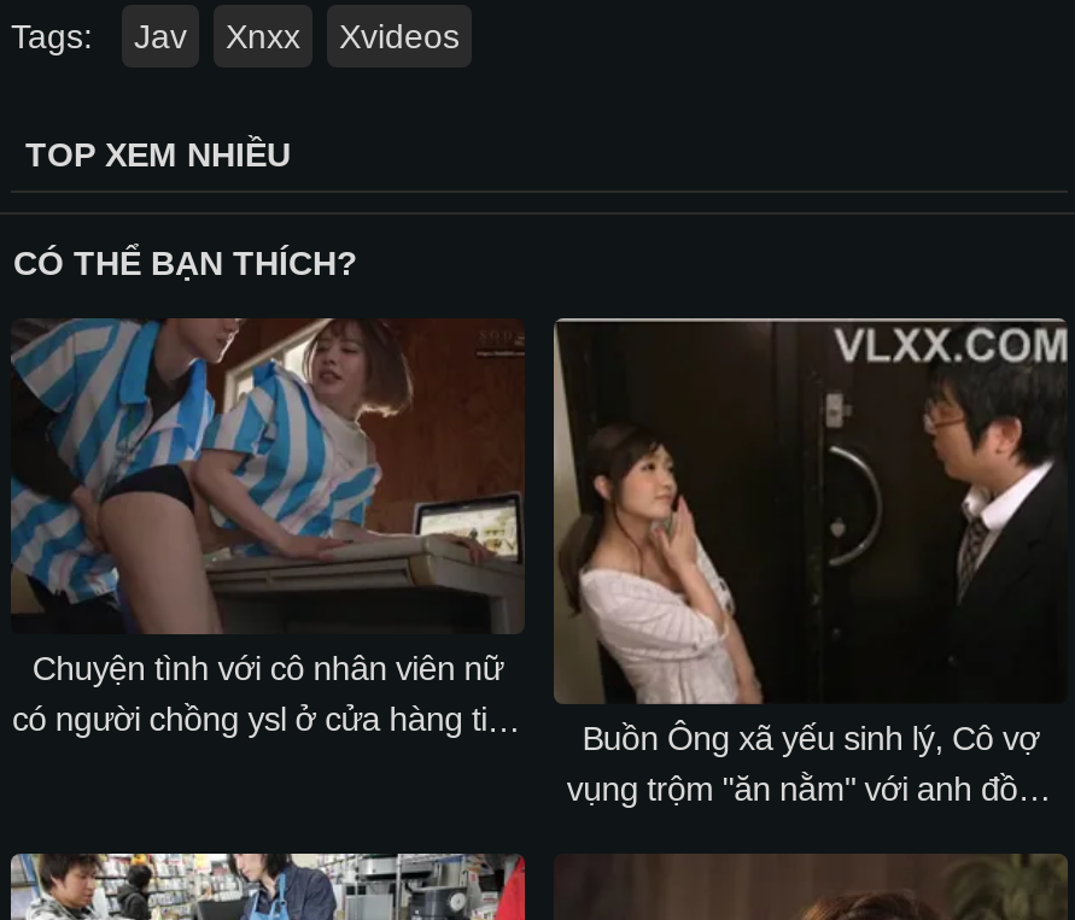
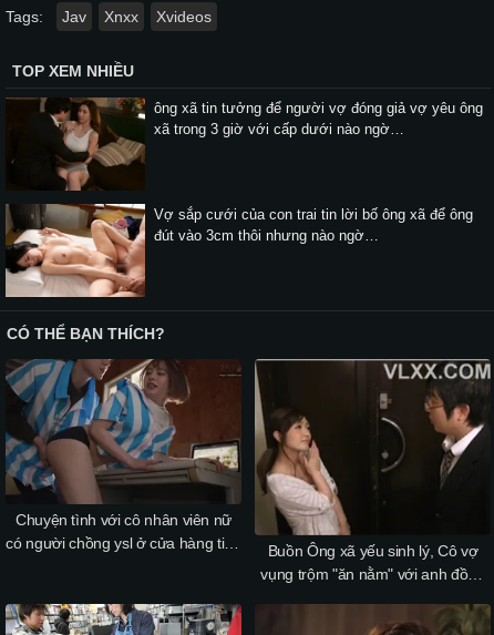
+ [image]
+ Vợ sắp cưới của con trai tin lời bố ông xã để ông
+ đút vào 3cm thôi nhưng nào ngờ…

+ [image]
+ ông xã tin tưởng để người vợ đóng giả vợ yêu ông
+ xã trong 3 giờ với cấp dưới nào ngờ…
